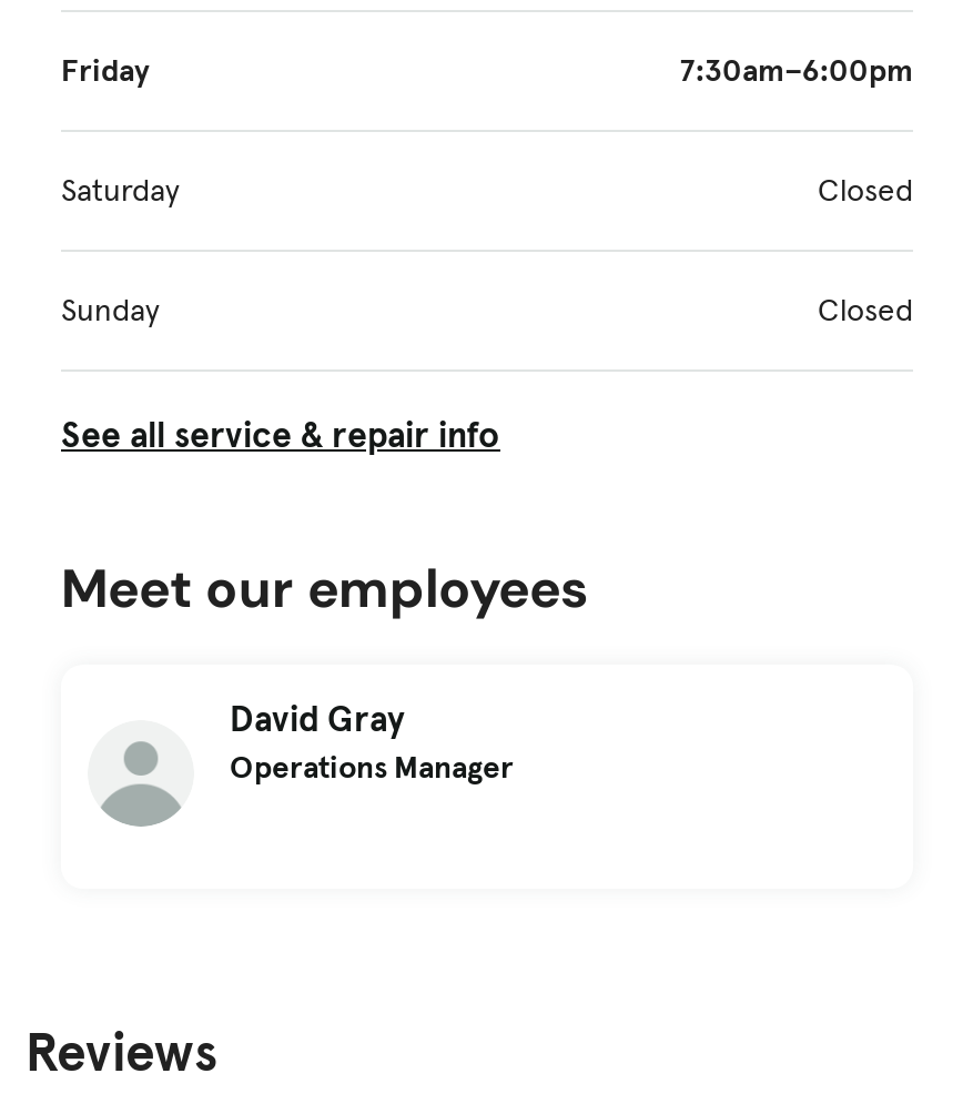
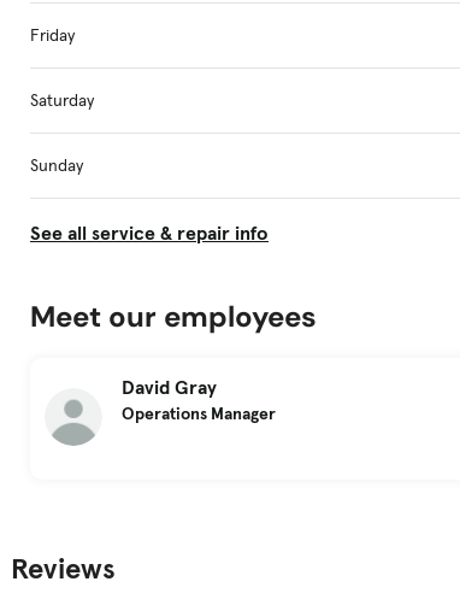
- 7:30am–6:00pm

- Closed

- Closed
